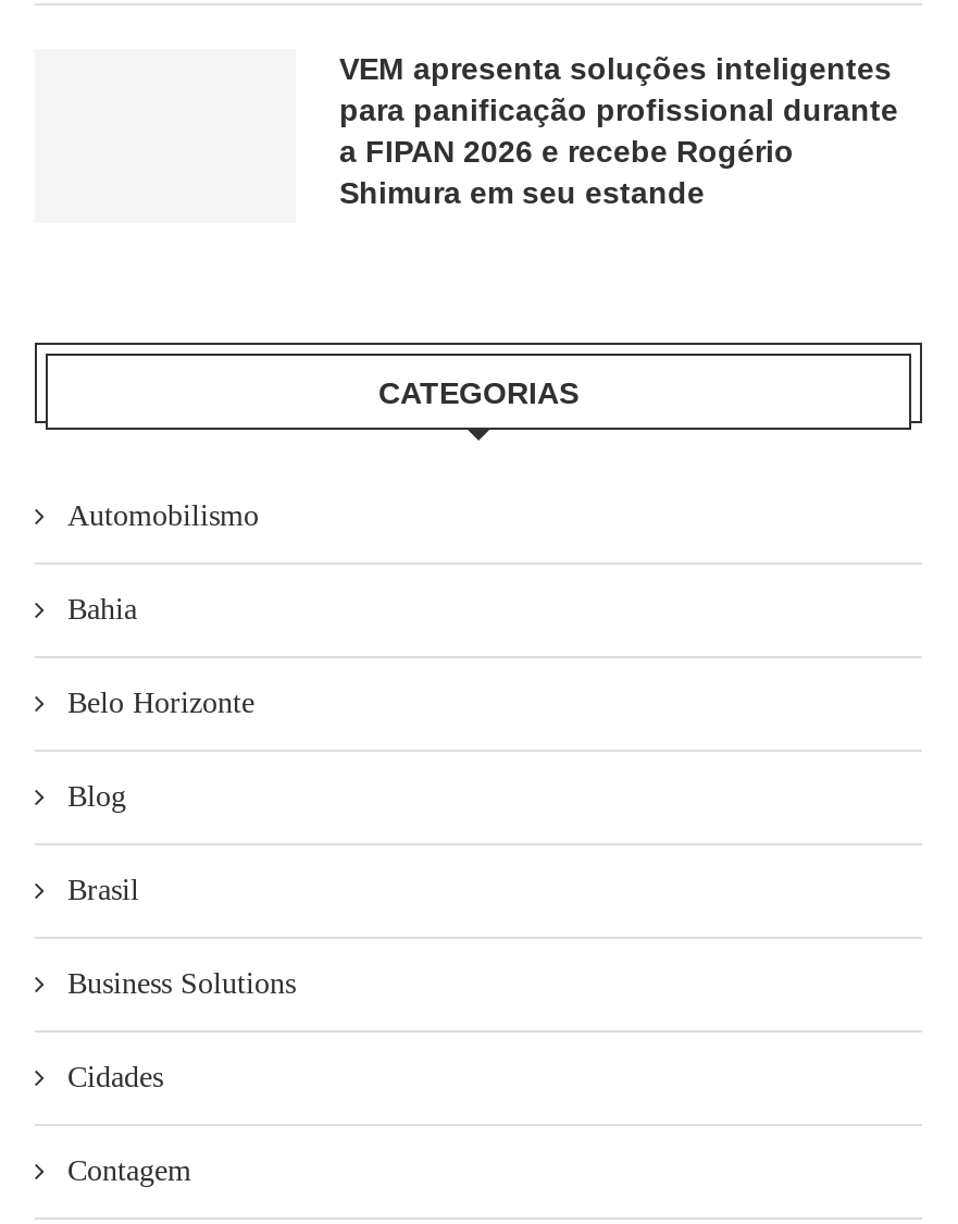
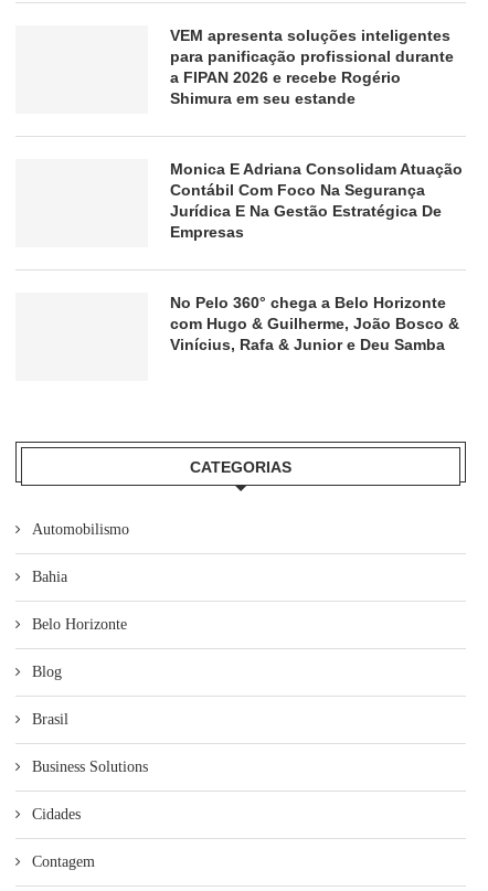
+ Monica E Adriana Consolidam Atuação
+ Contábil Com Foco Na Segurança
+ Jurídica E Na Gestão Estratégica De
+ Empresas

+ No Pelo 360° chega a Belo Horizonte
+ com Hugo & Guilherme, João Bosco &
+ Vinícius, Rafa & Junior e Deu Samba
